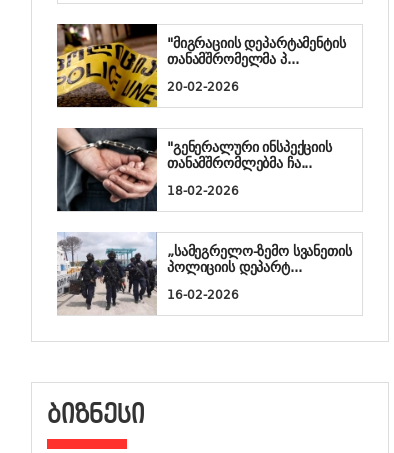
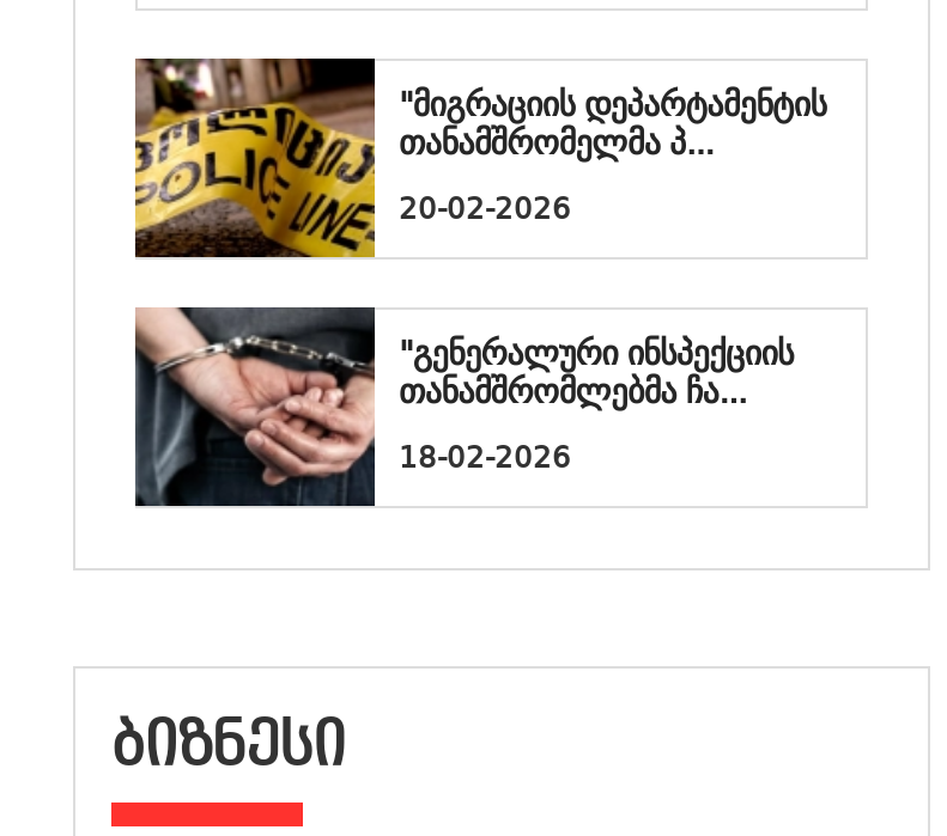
- [image]
- „სამეგრელო-ზემო სვანეთის
- პოლიციის დეპარტ...
- 16-02-2026
